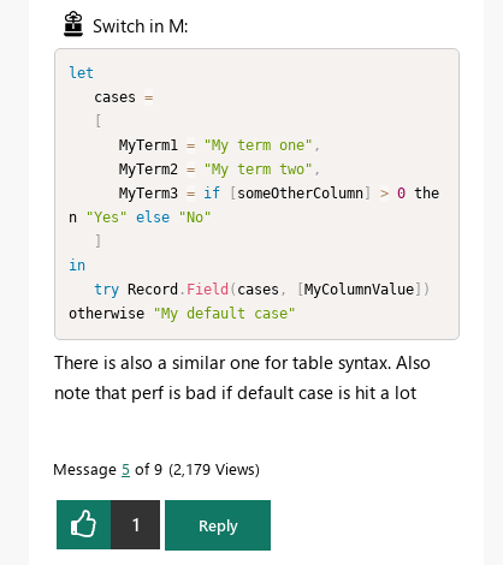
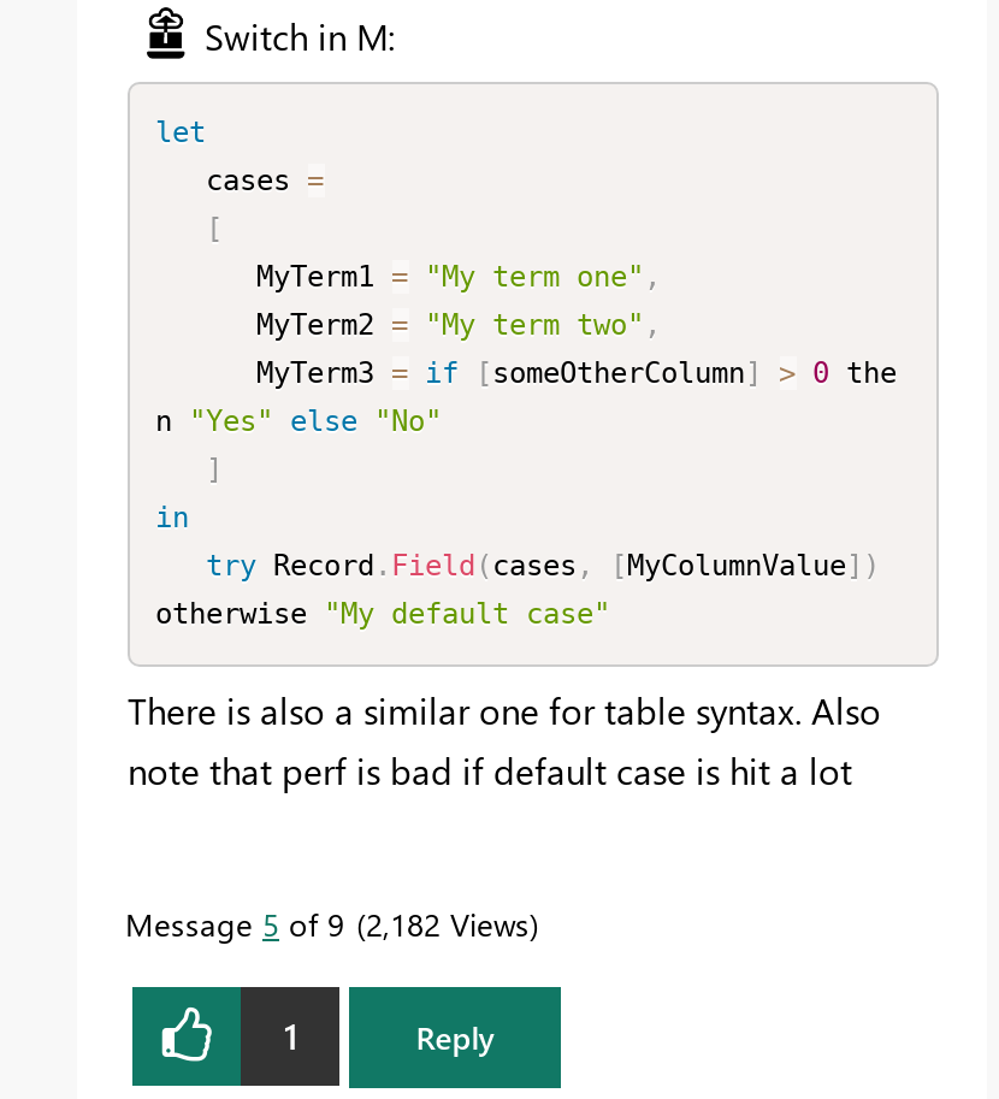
- Message 5 of 9 2,179 Views
+ Message 5 of 9 2,182 Views
